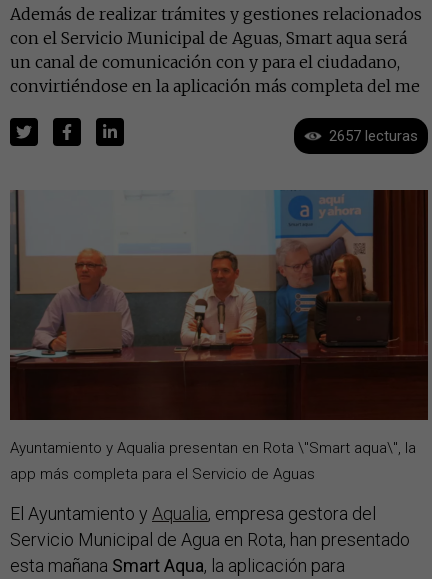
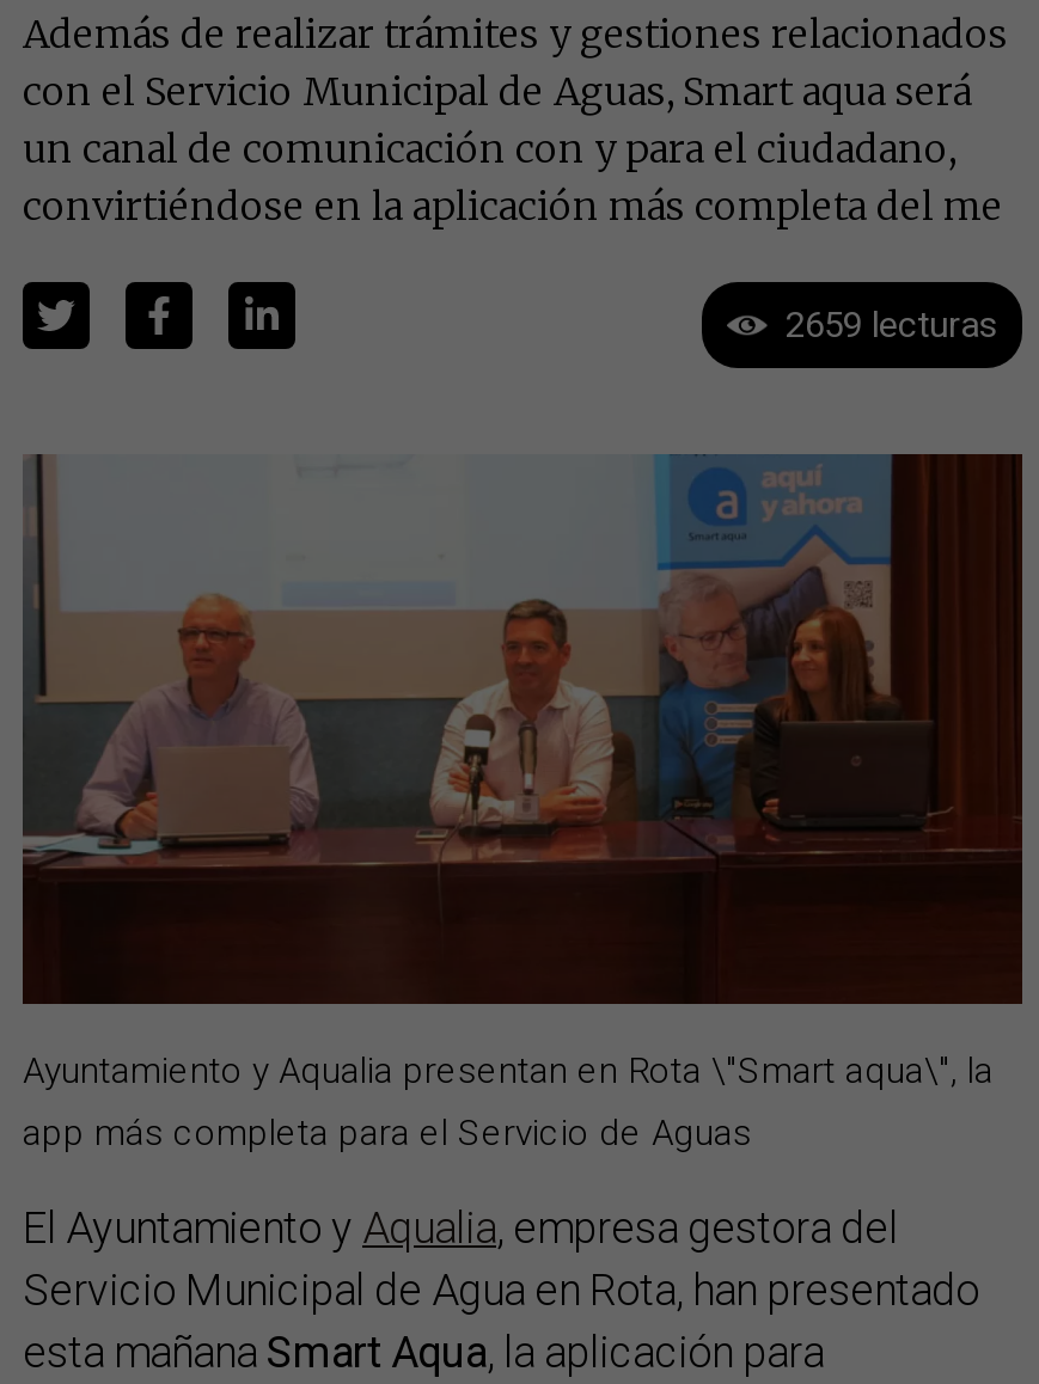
- 2657 lecturas
+ 2659 lecturas
